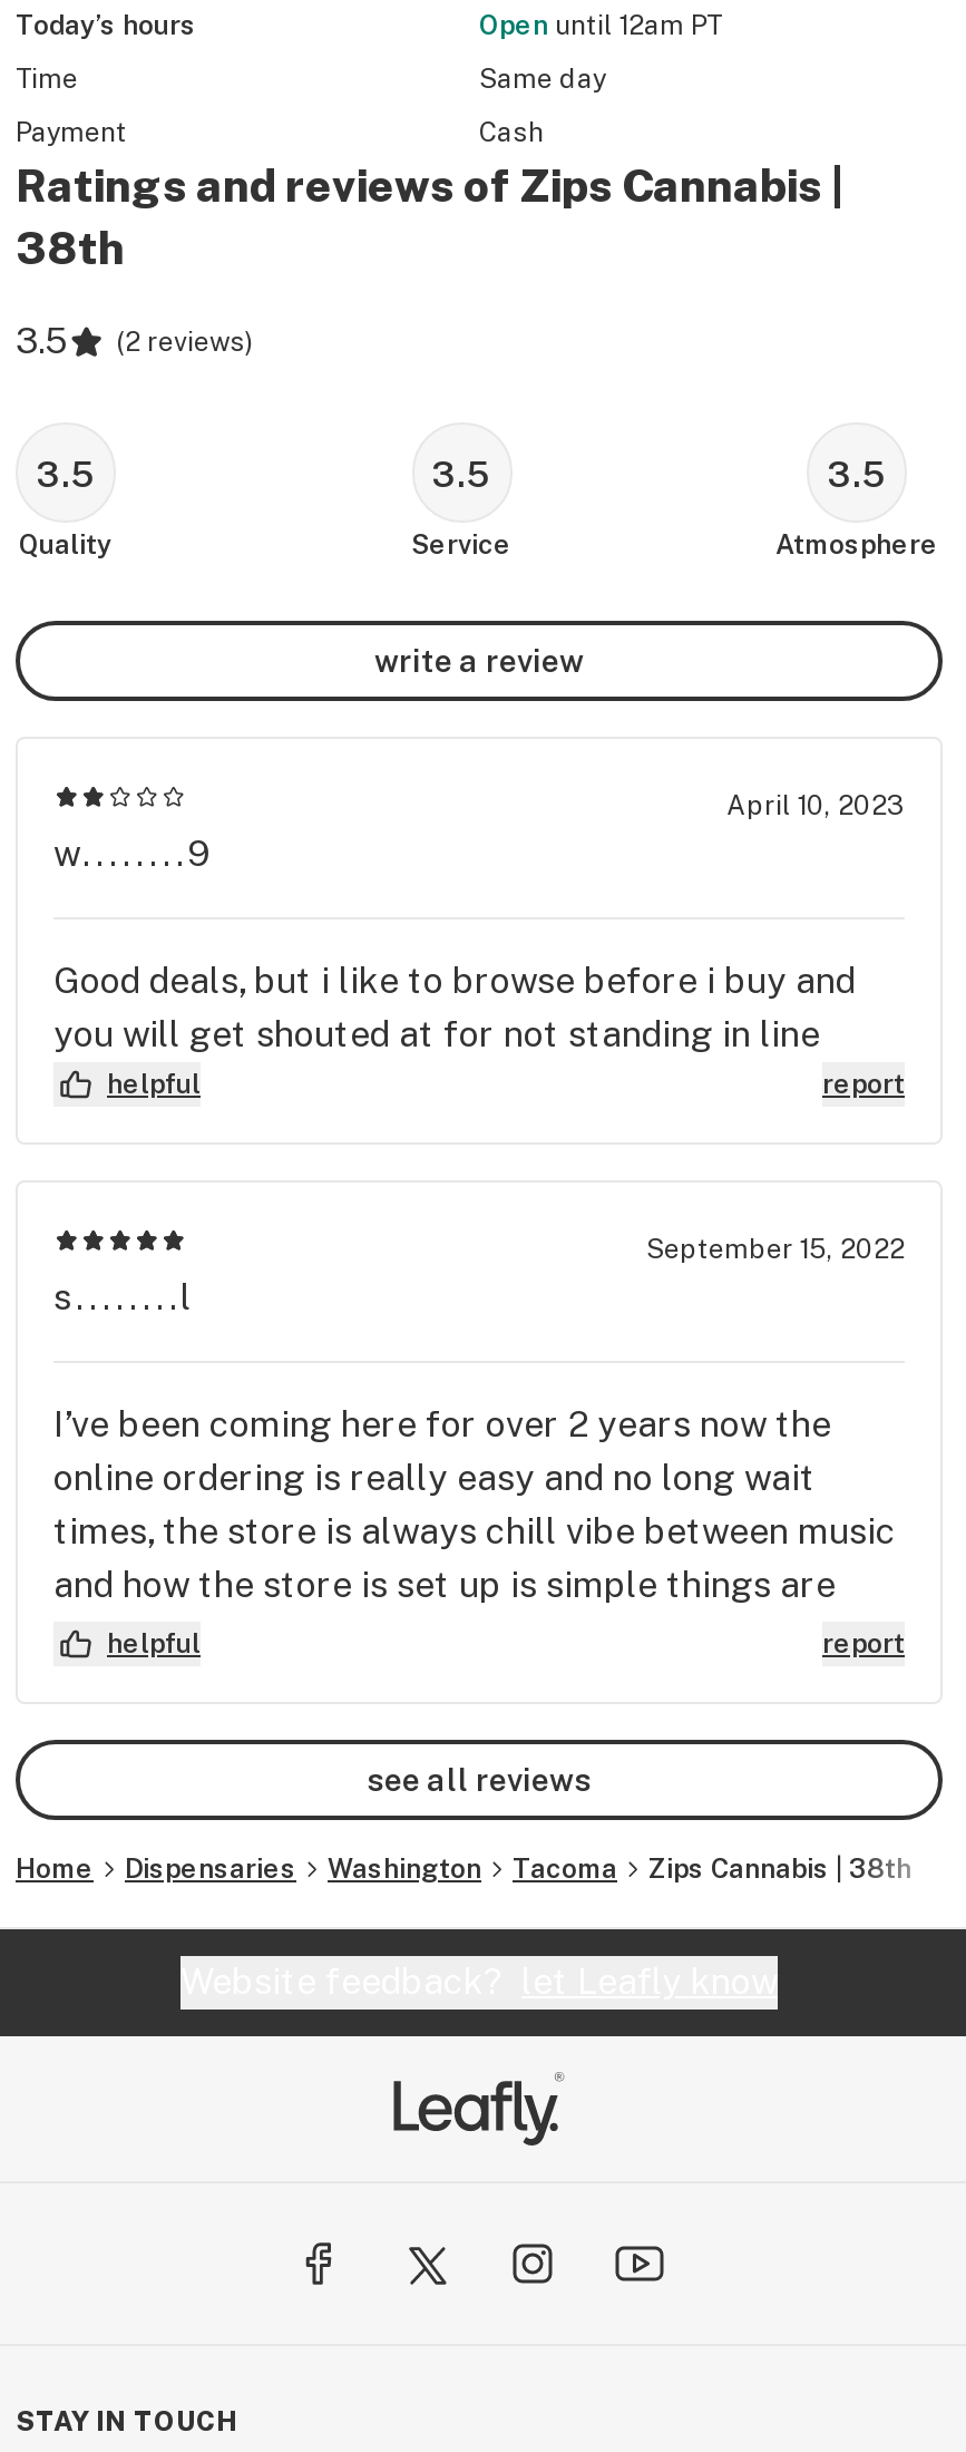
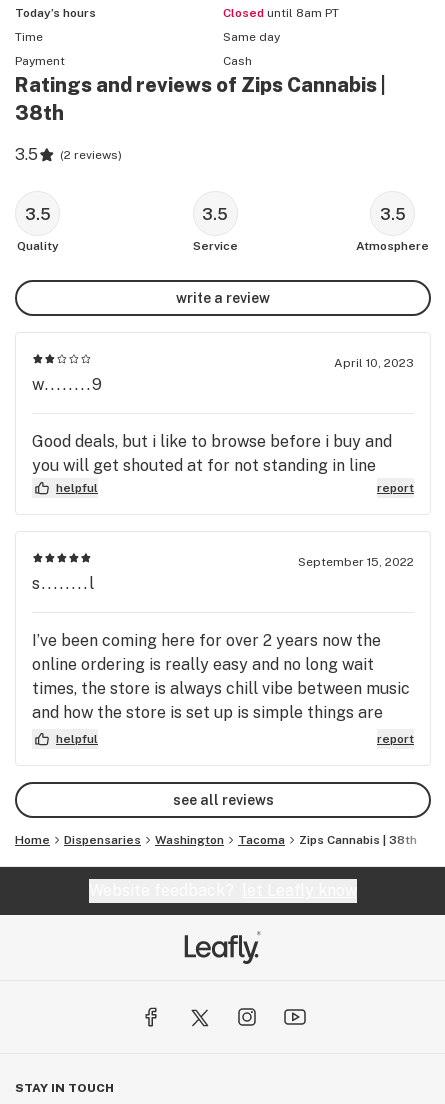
- Open until 12am PT
+ Closed until 8am PT
